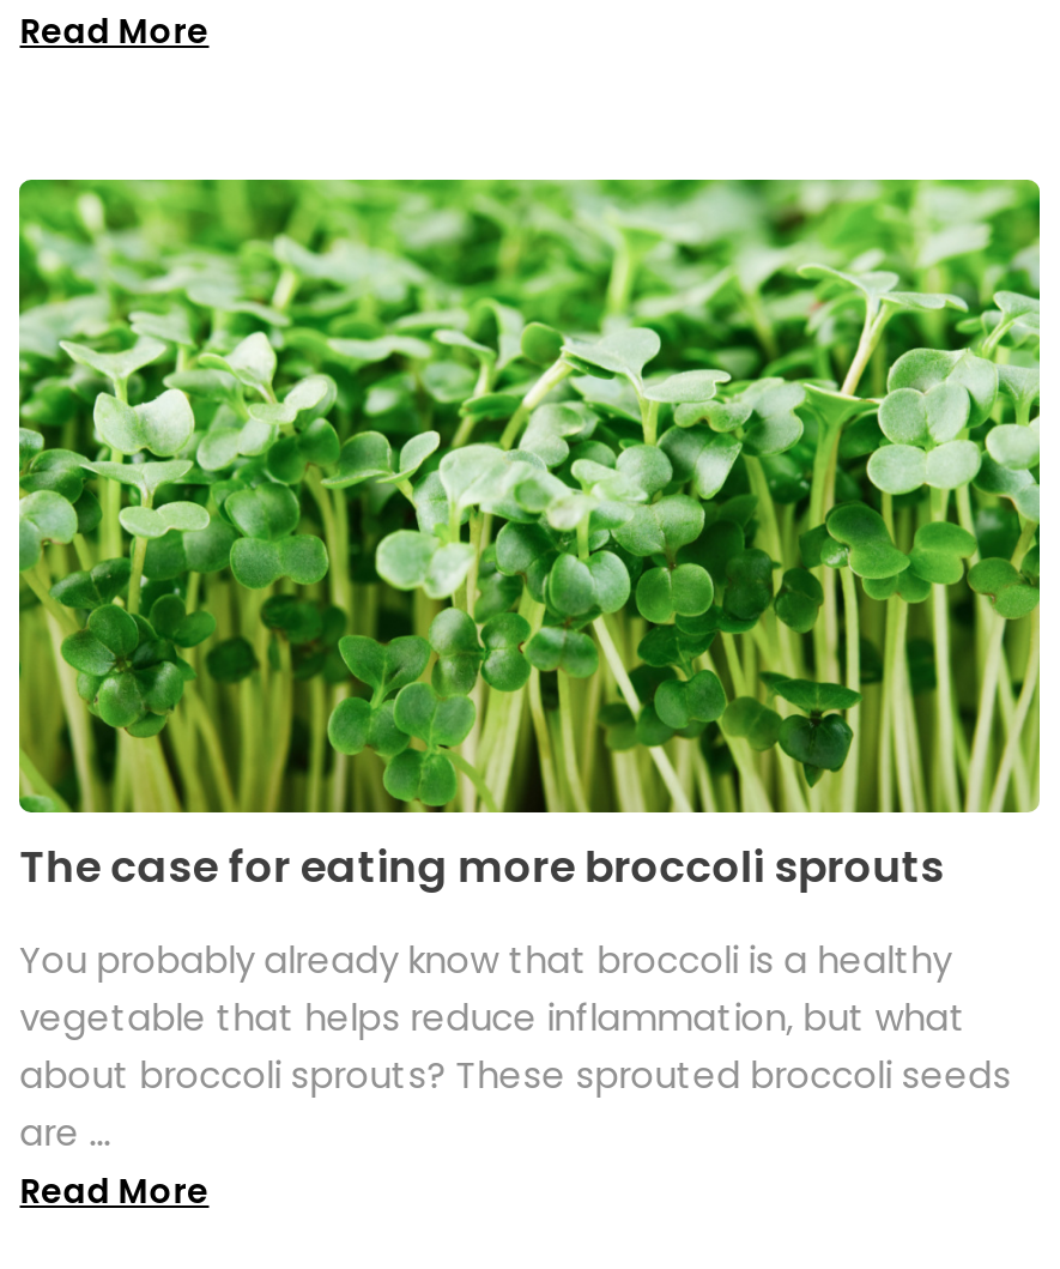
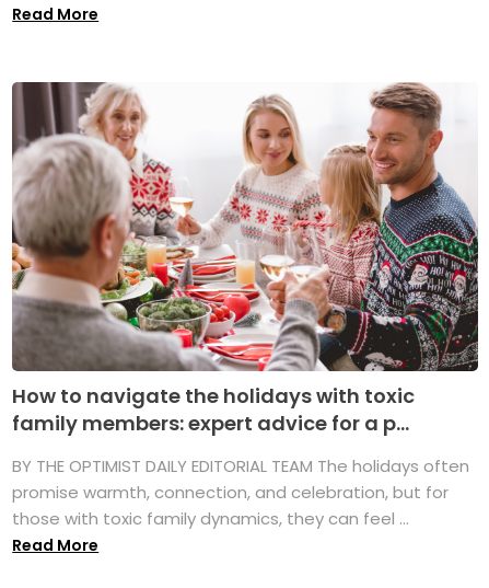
- [image]
- The case for eating more broccoli sprouts
+ [image]
+ How to navigate the holidays with toxic
+ family members: expert advice for a p...

- You probably already know that broccoli is a healthy
- vegetable that helps reduce inflammation, but what
- about broccoli sprouts? These sprouted broccoli seeds
- are ...
+ BY THE OPTIMIST DAILY EDITORIAL TEAM The holidays often
+ promise warmth, connection, and celebration, but for
+ those with toxic family dynamics, they can feel ...
